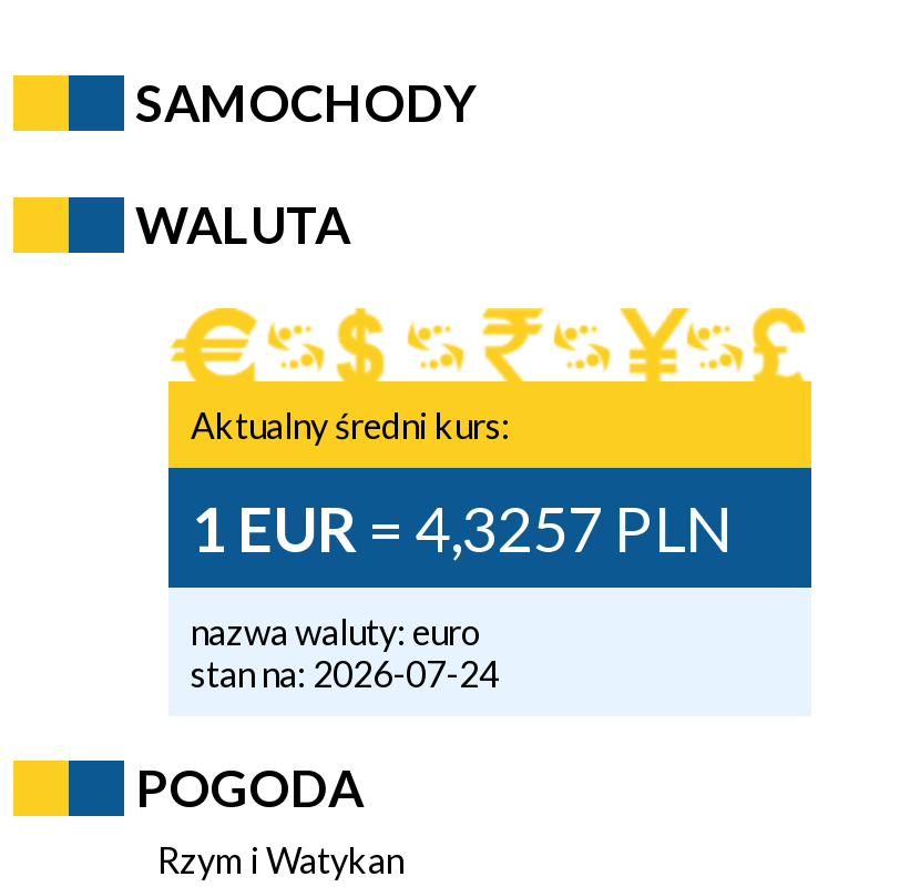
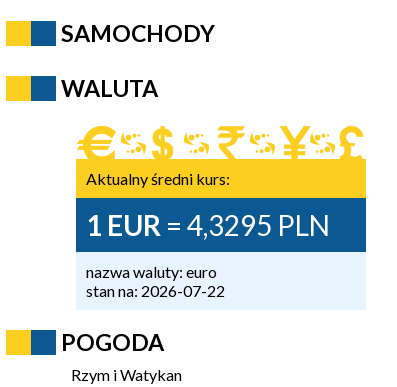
- 1 EUR = 4,3257 PLN
+ 1 EUR = 4,3295 PLN

- stan na: 2026-07-24
+ stan na: 2026-07-22
